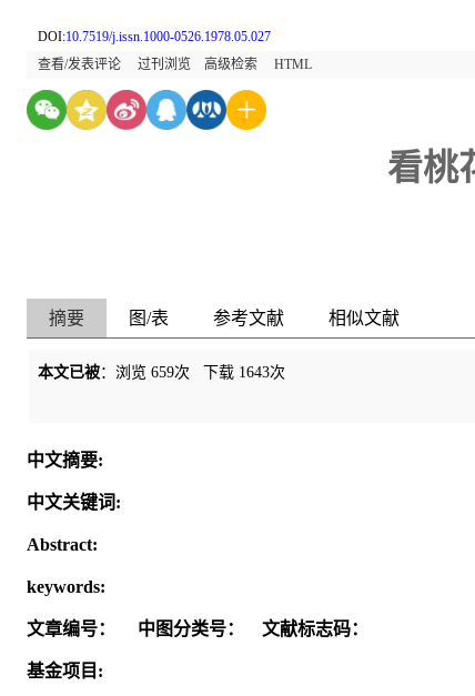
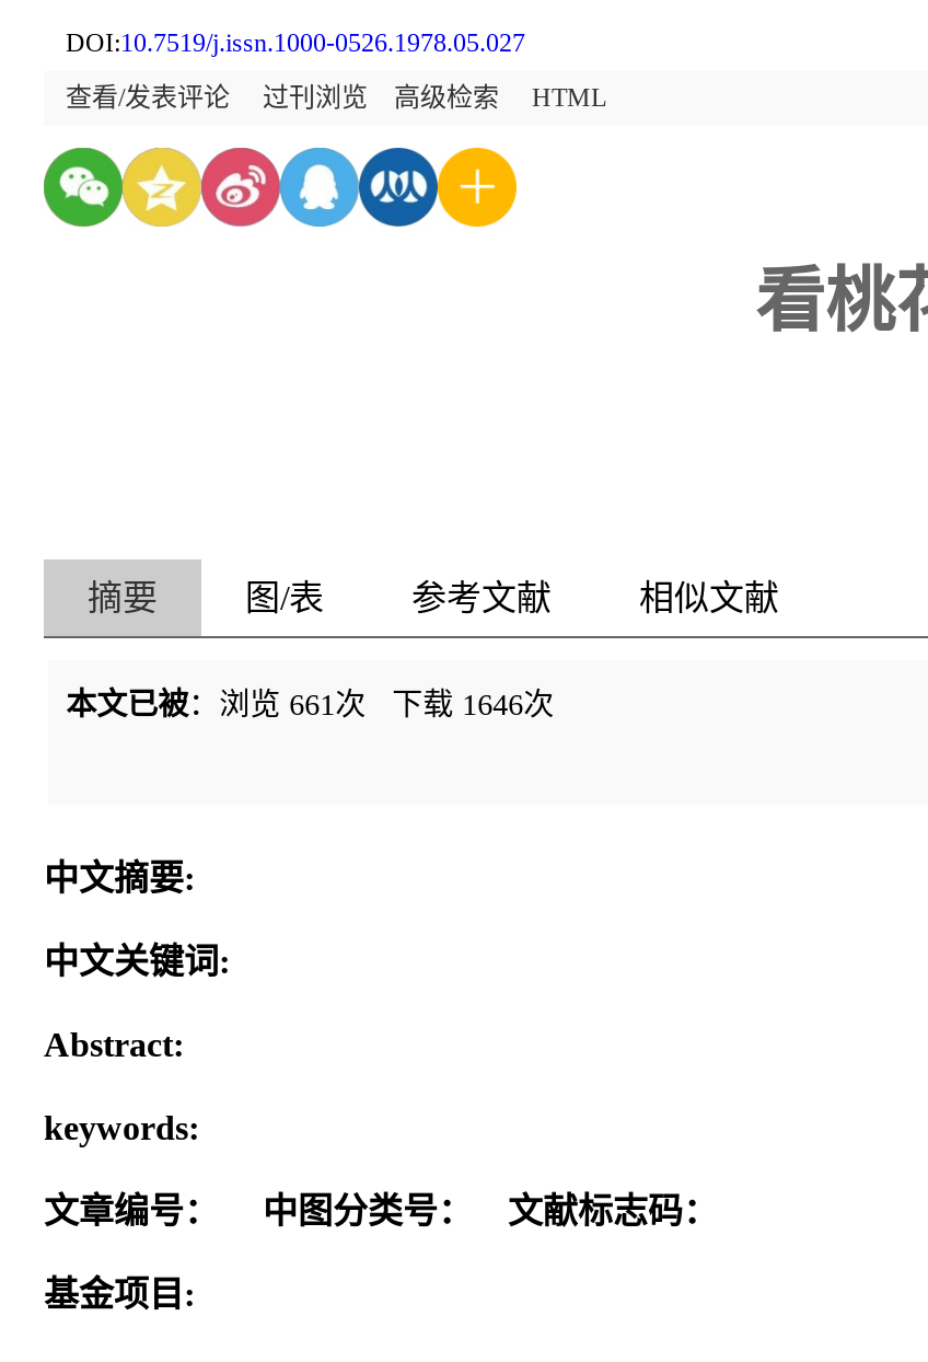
- 本文已被：浏览659次 下载1643次
+ 本文已被：浏览661次 下载1646次
